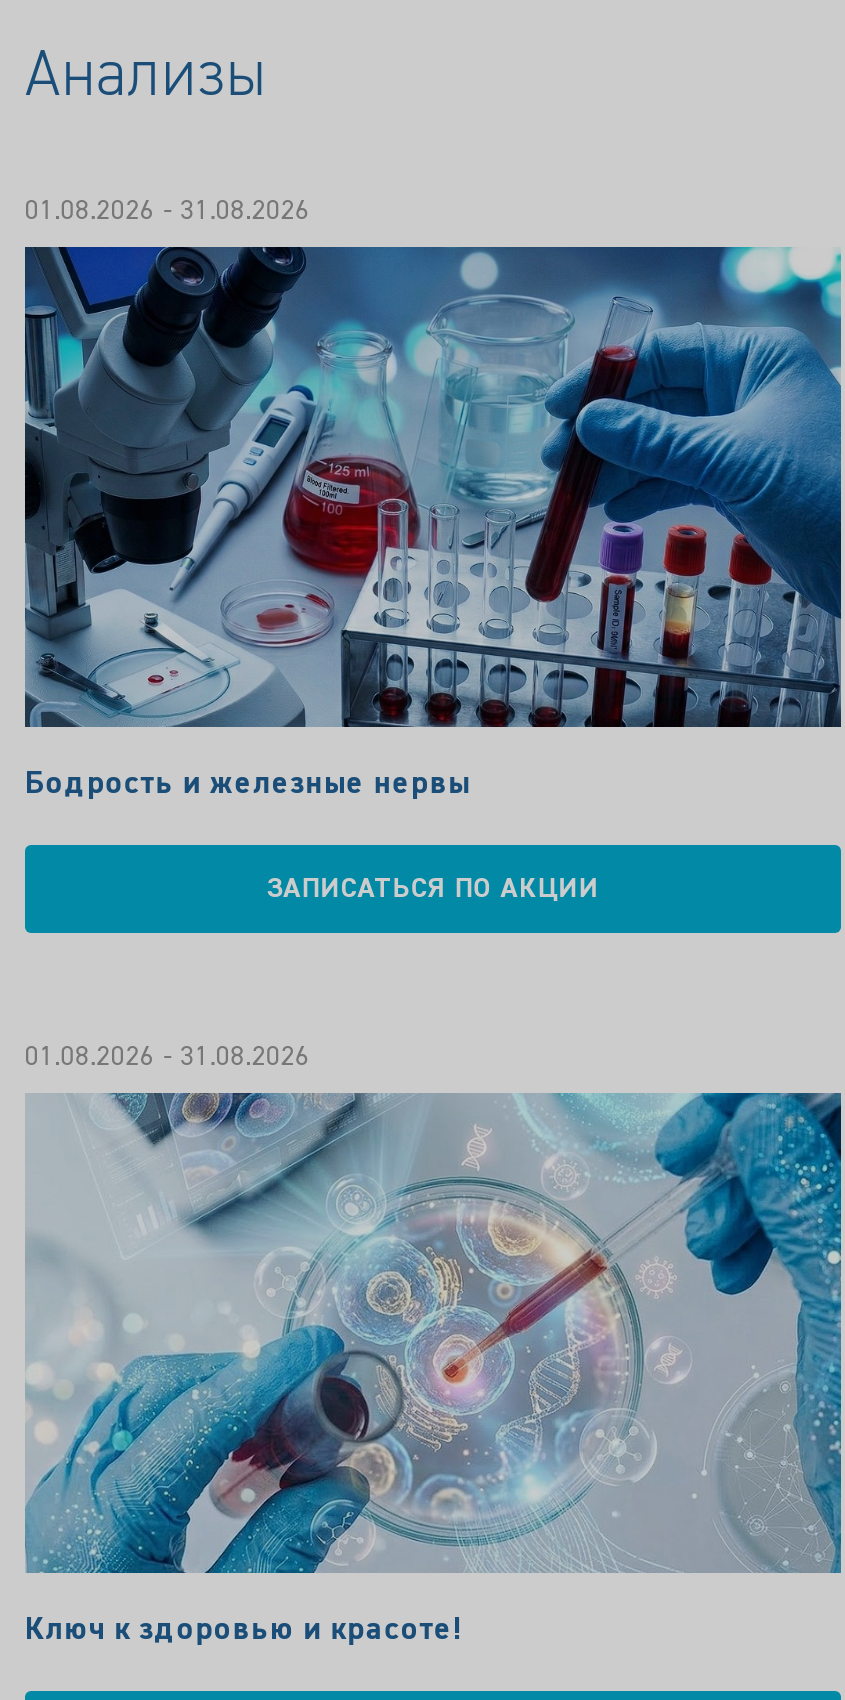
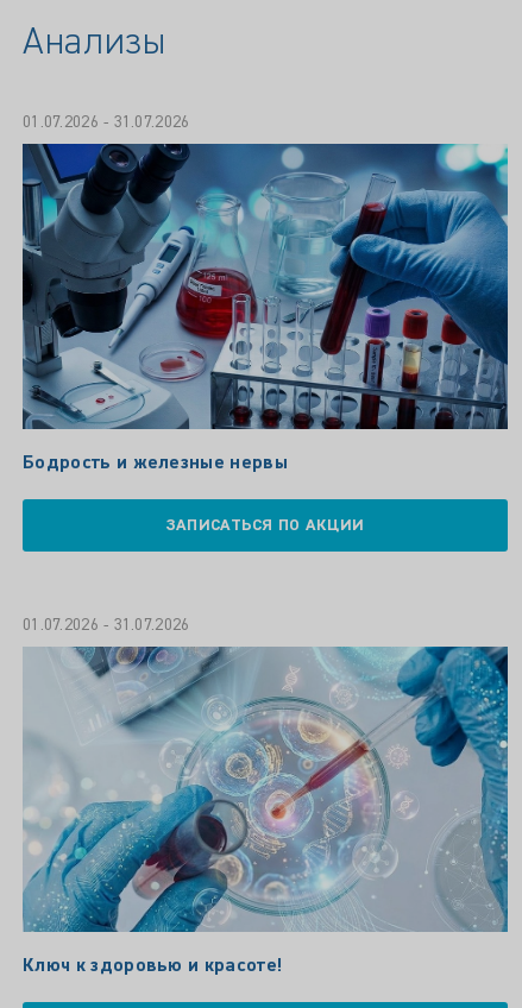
- 01.08.2026 - 31.08.2026
+ 01.07.2026 - 31.07.2026

- 01.08.2026 - 31.08.2026
+ 01.07.2026 - 31.07.2026
